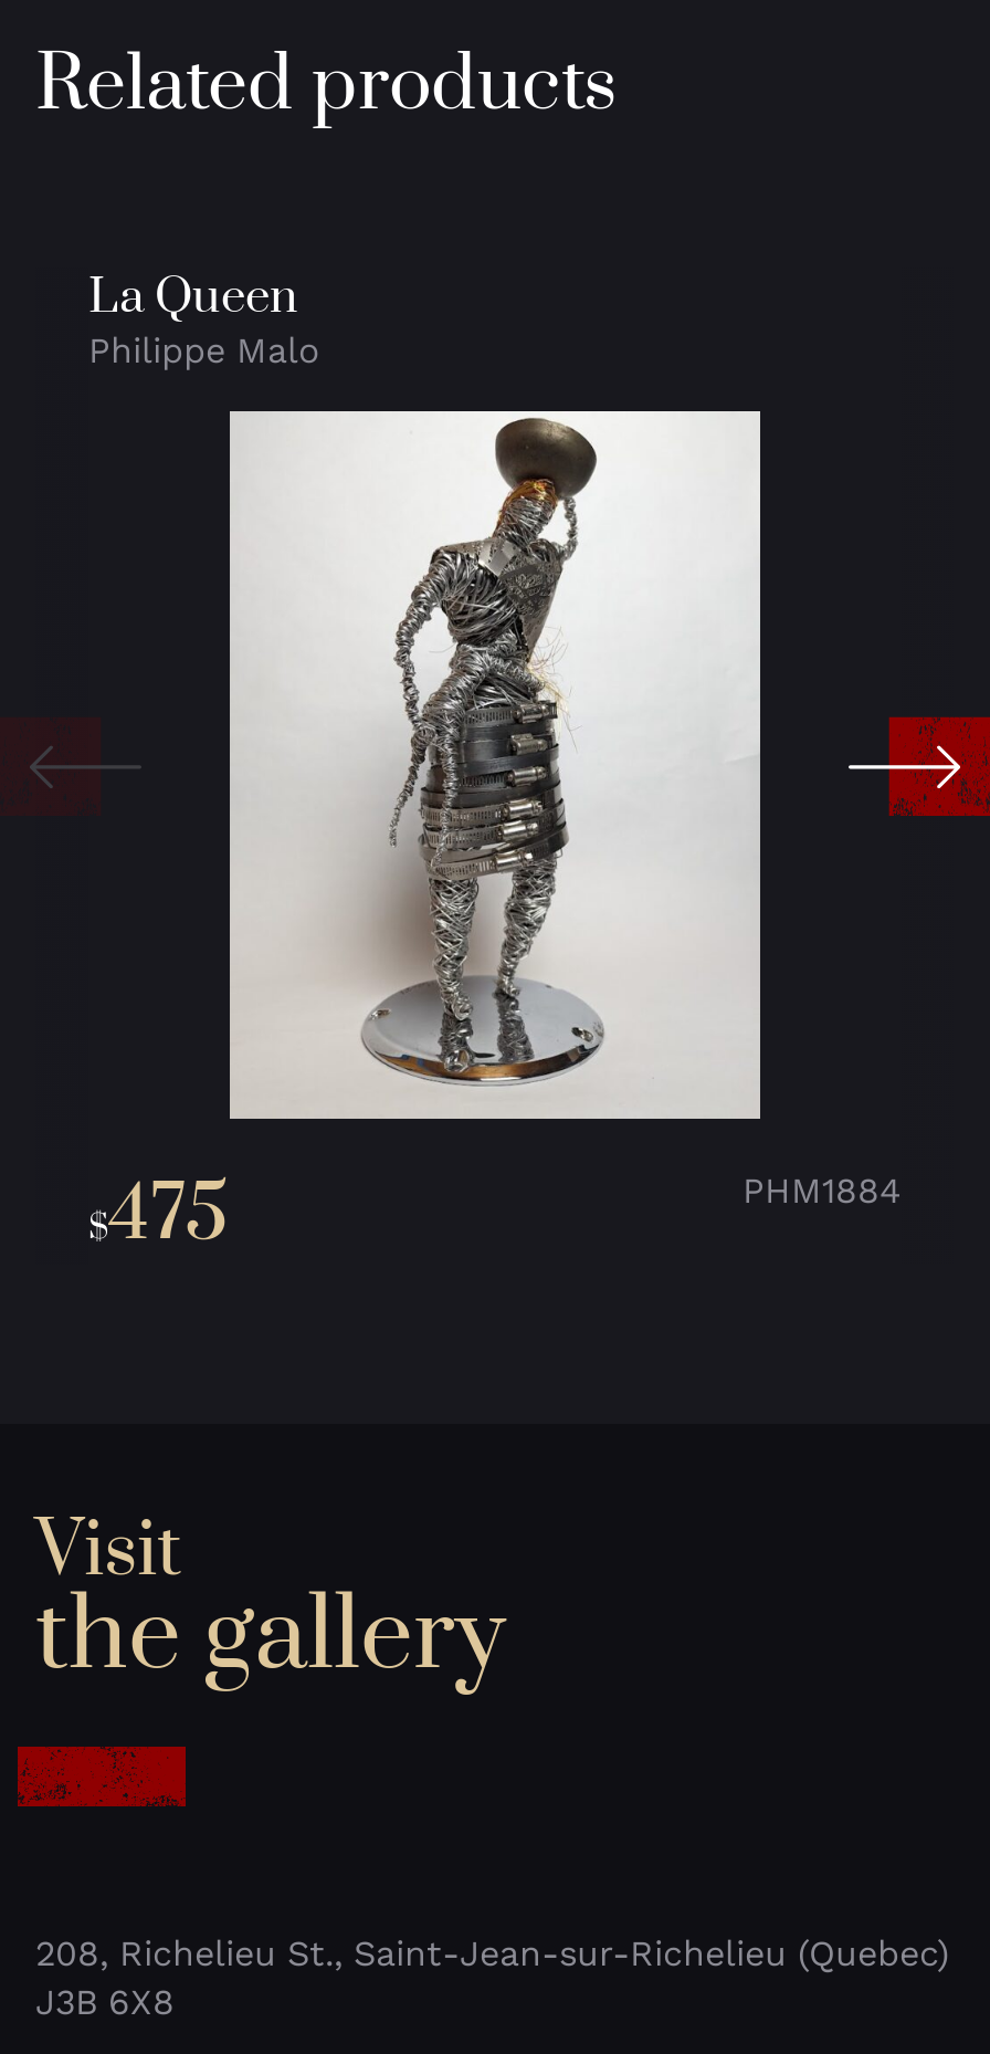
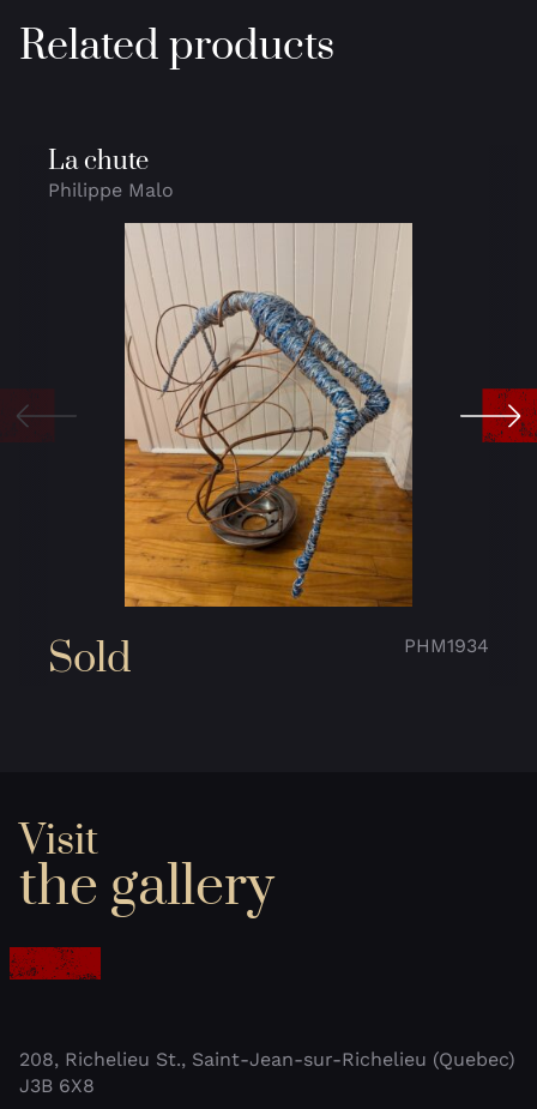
- La Queen
+ La chute

- [image]
- $475
- PHM1884
+ [image]
+ Sold
+ PHM1934
